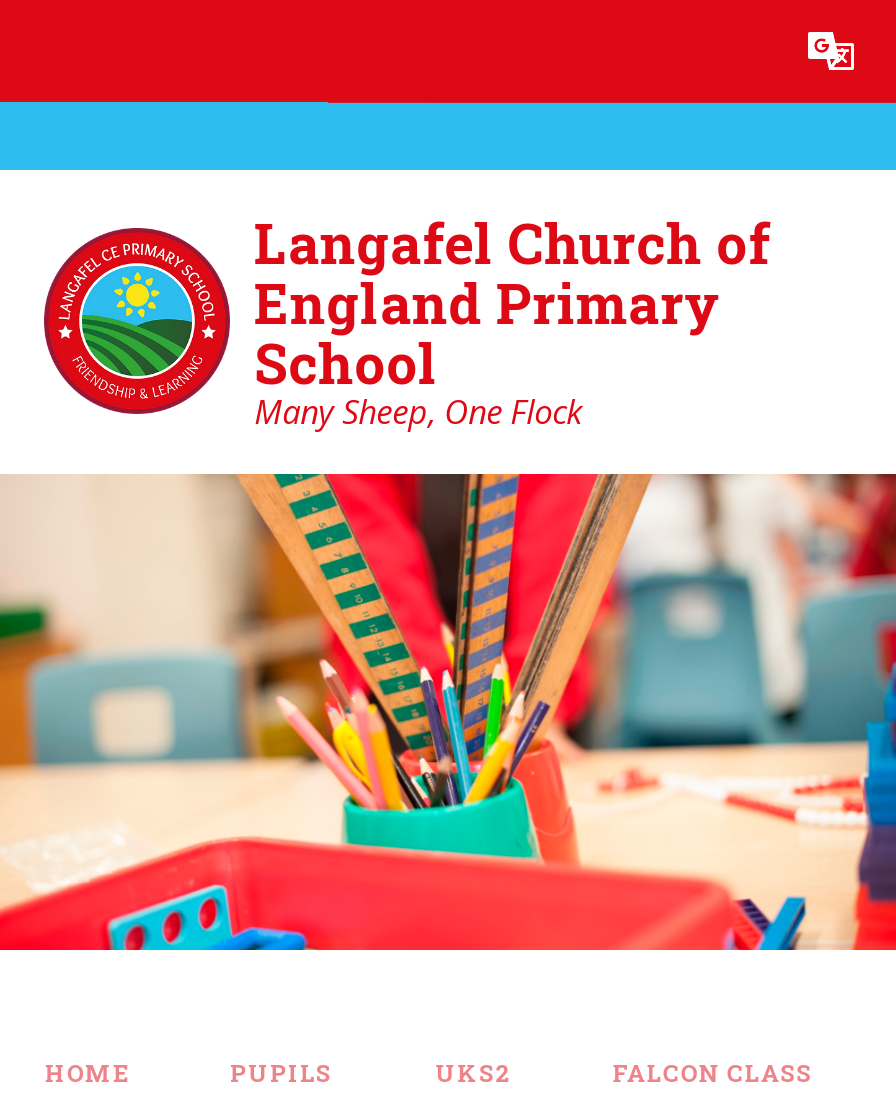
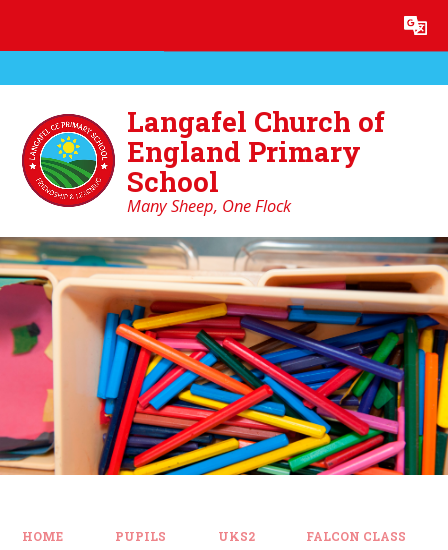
- [image]
+ [image]
